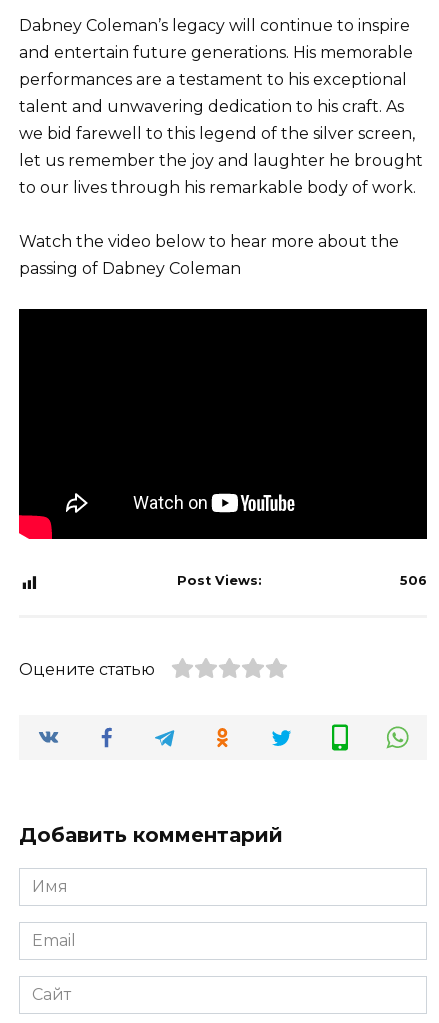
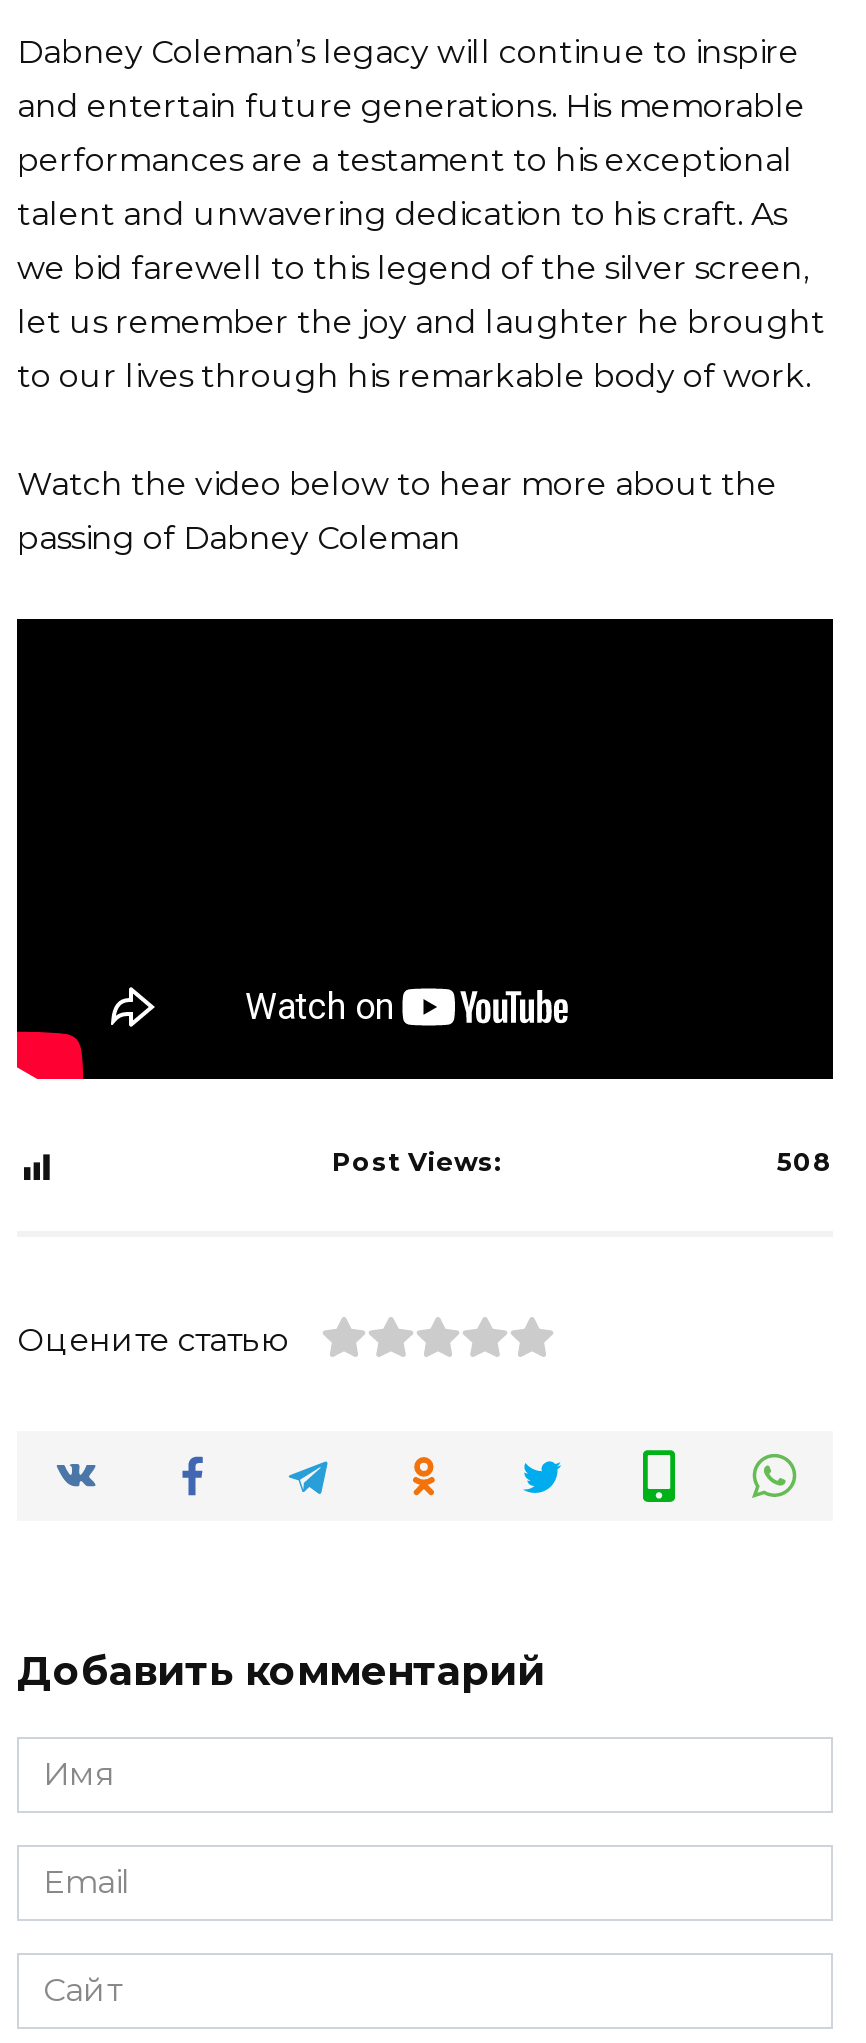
- 506
+ 508
